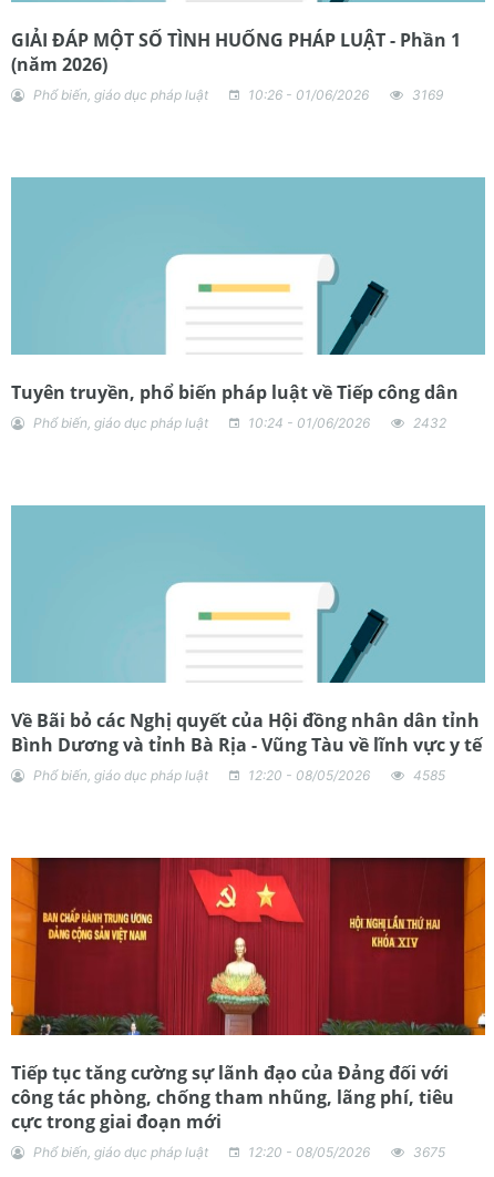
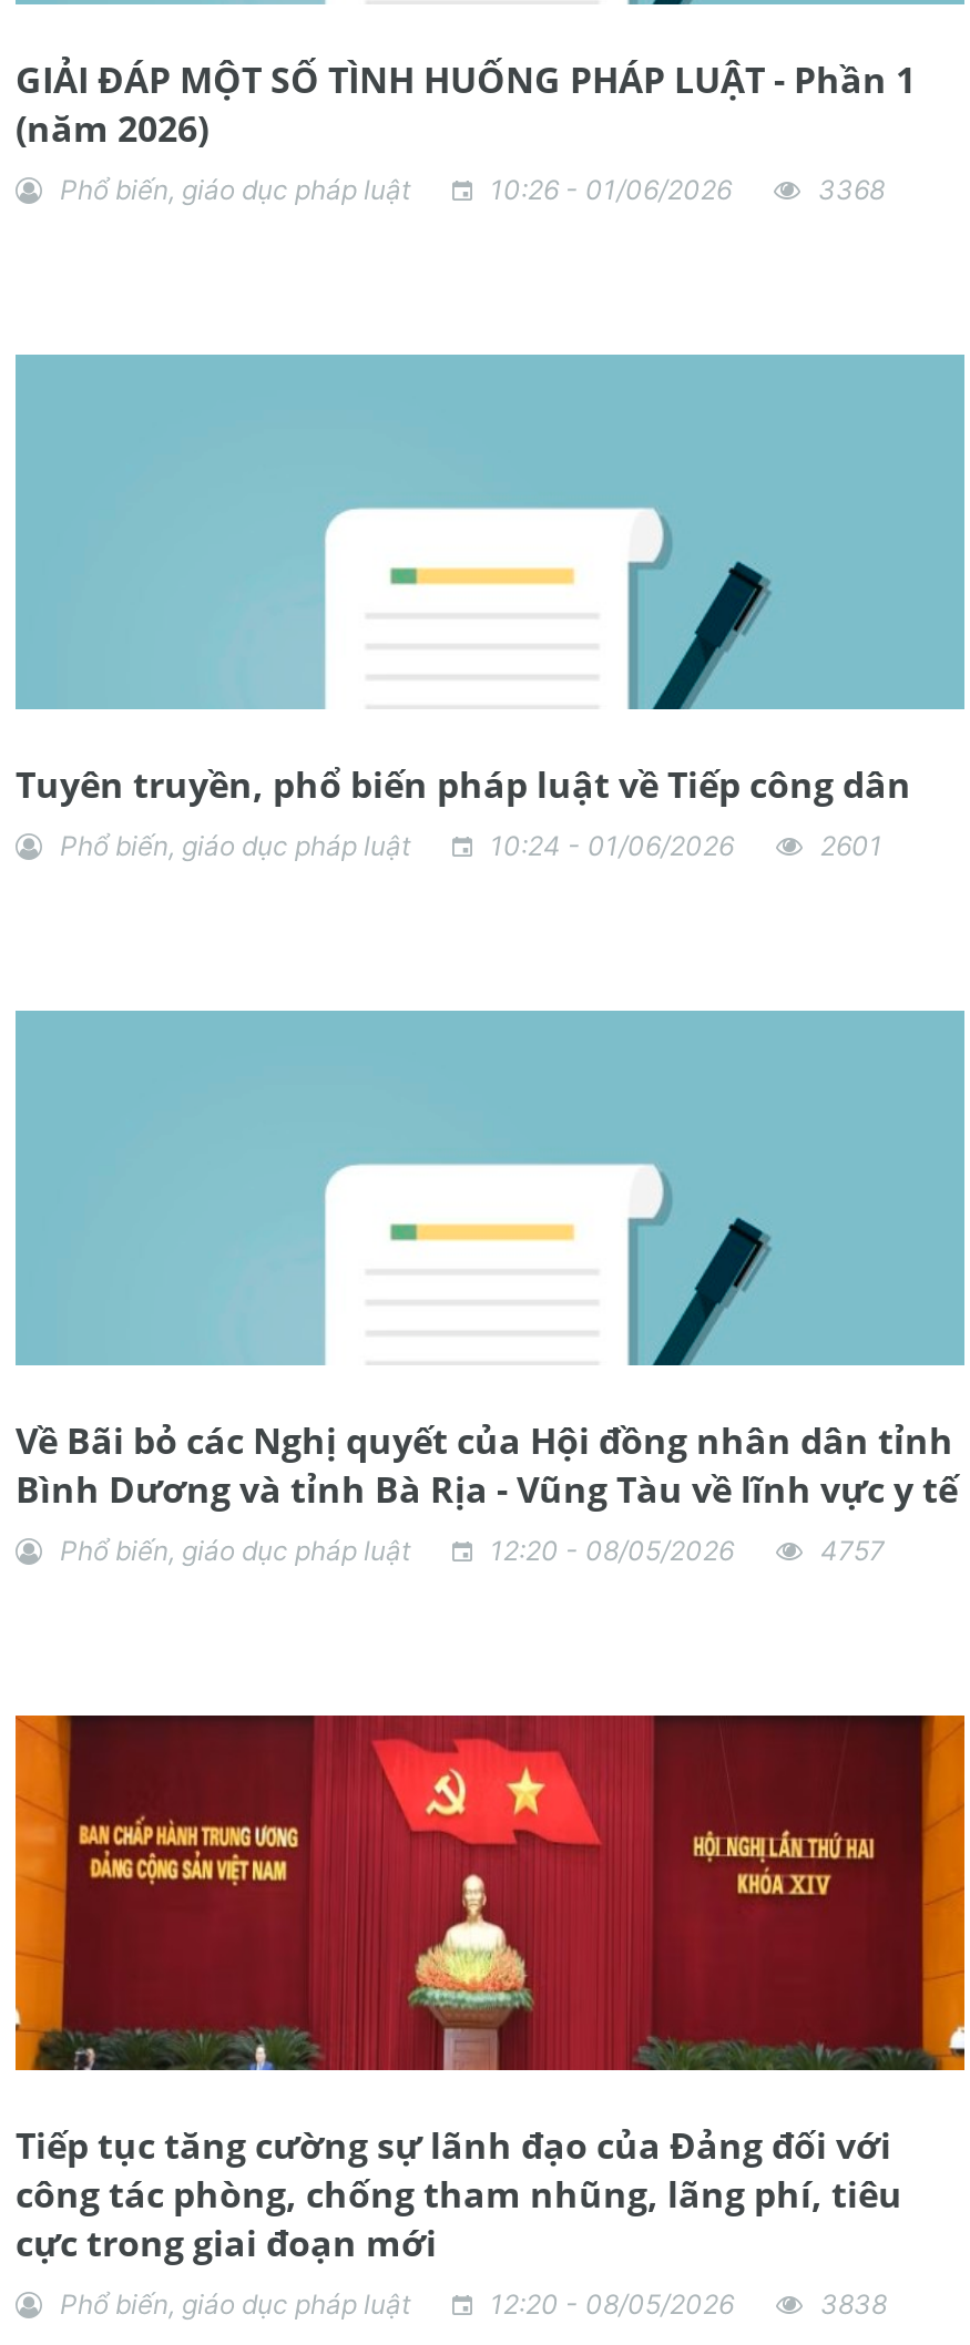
- 3169
+ 3368

- 2432
+ 2601

- 4585
+ 4757

- 3675
+ 3838
